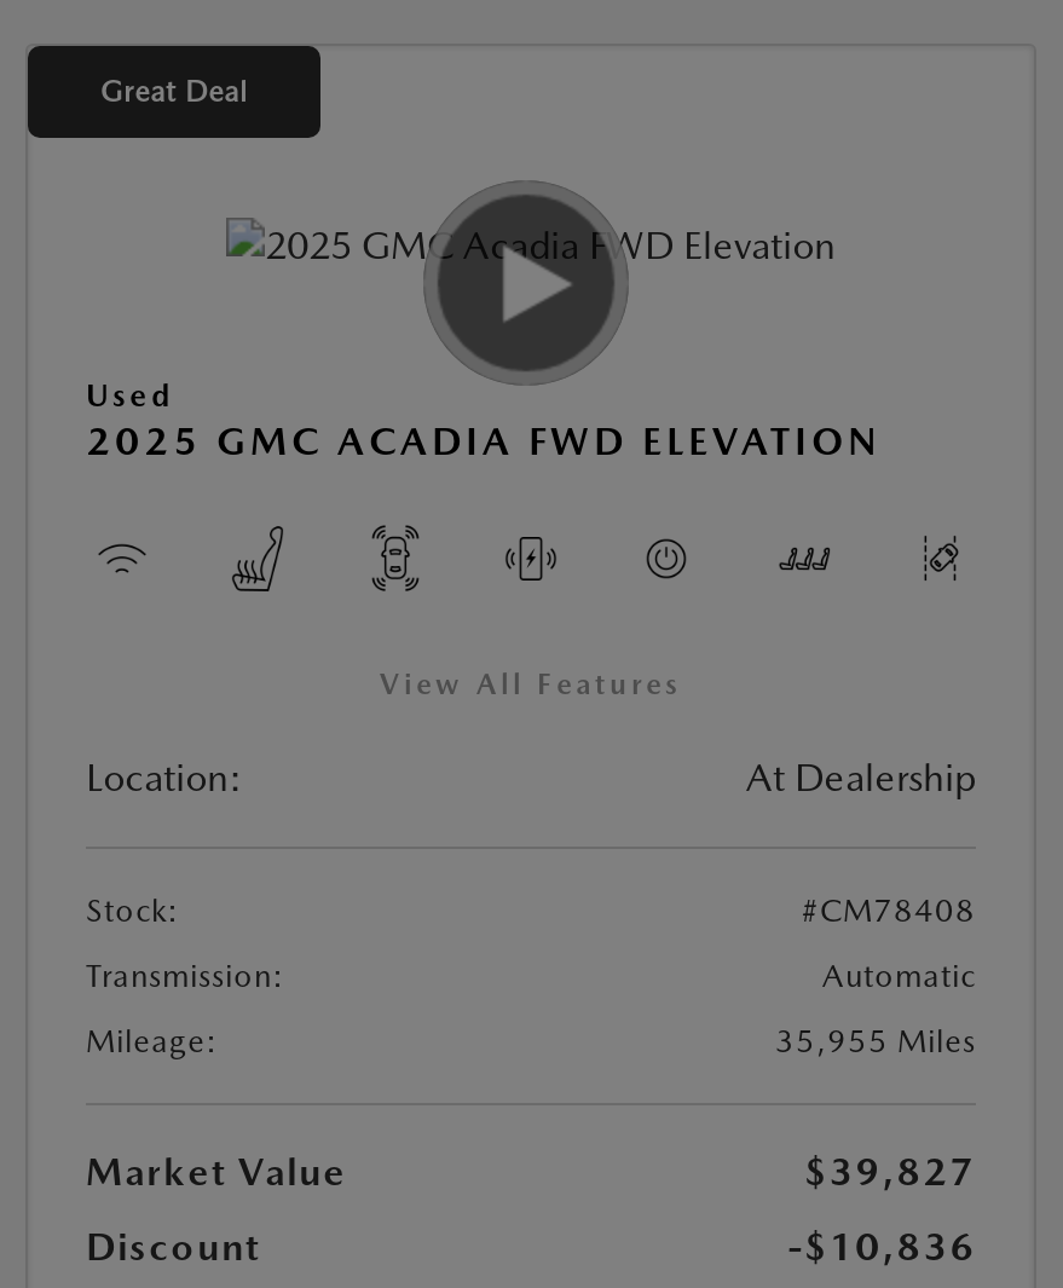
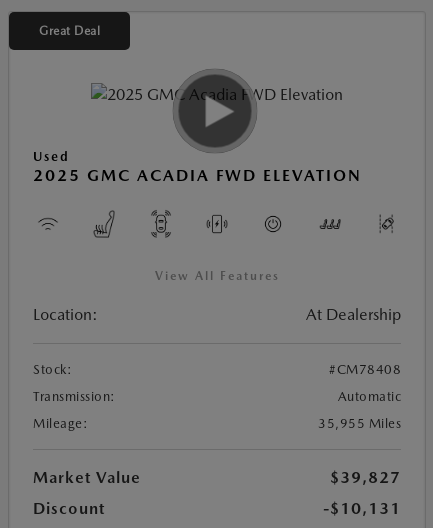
- -$10,836
+ -$10,131
